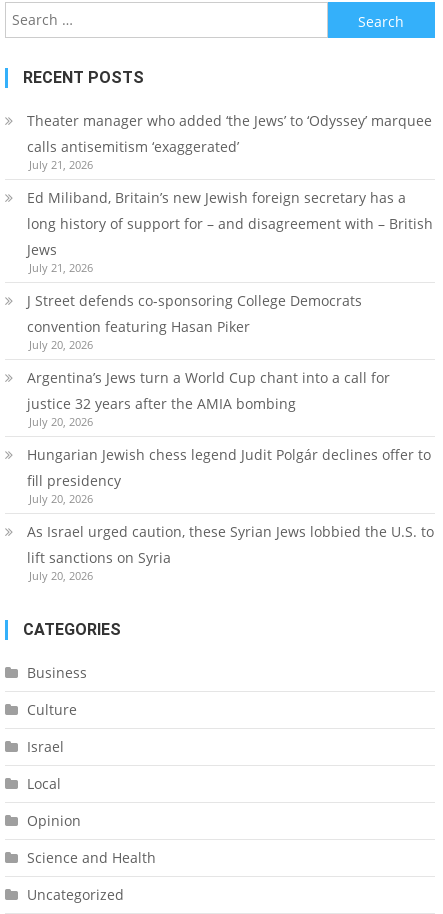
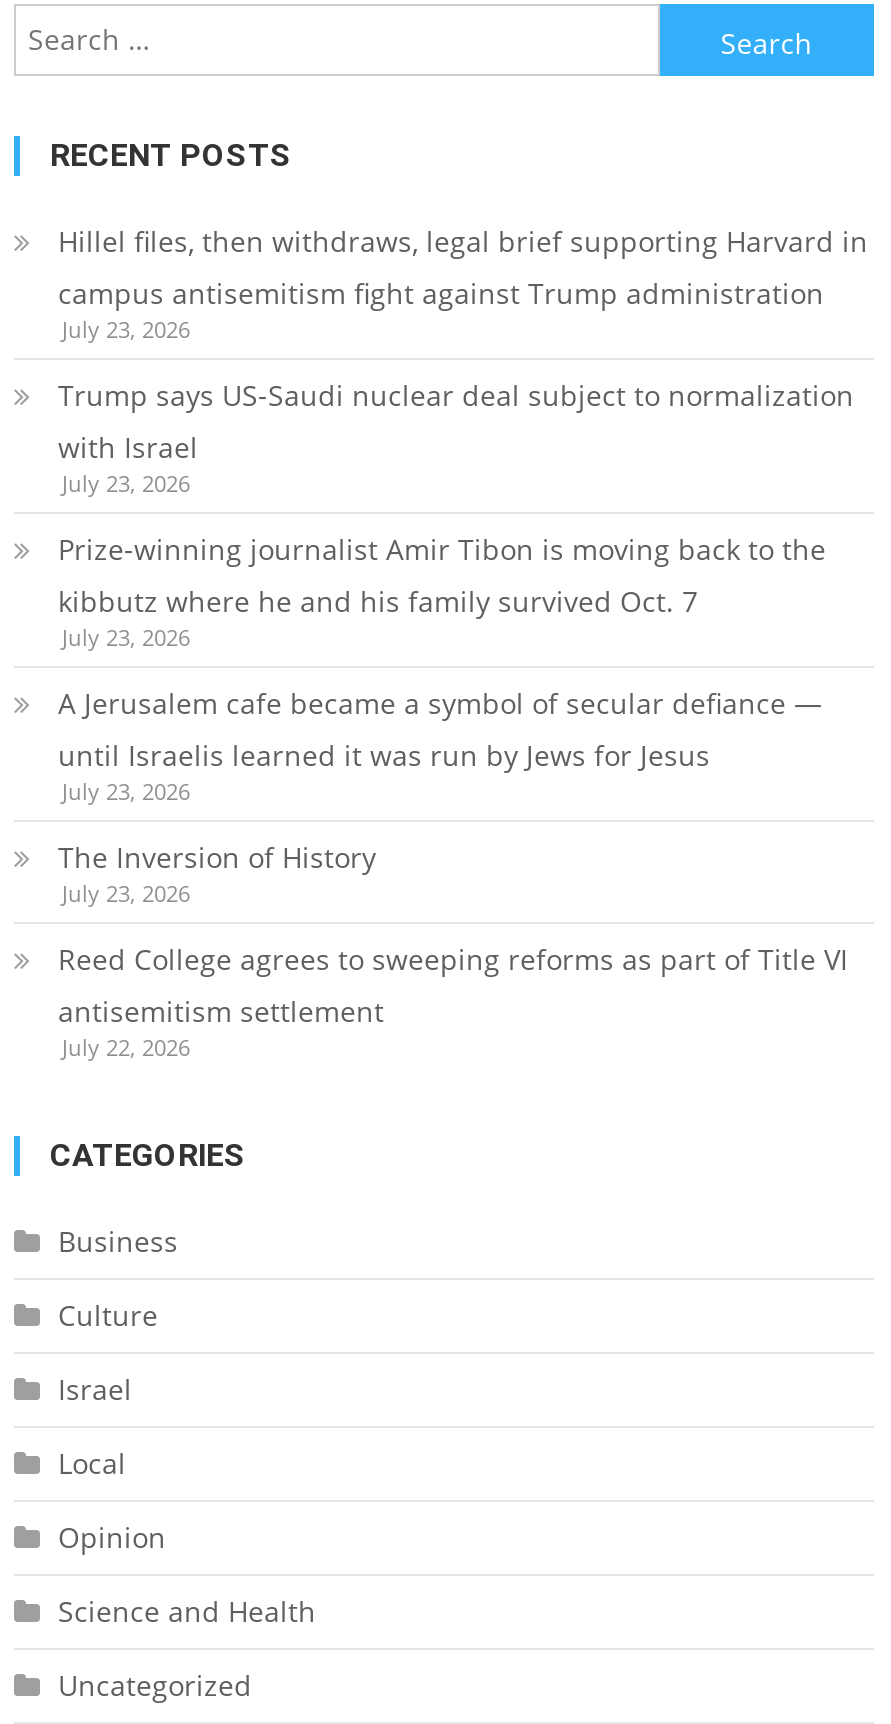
- Theater manager who added ‘the Jews’ to ‘Odyssey’ marquee
- calls antisemitism ‘exaggerated’
- July 21, 2026
+ Hillel files, then withdraws, legal brief supporting Harvard in
+ campus antisemitism fight against Trump administration
+ July 23, 2026

- Ed Miliband, Britain’s new Jewish foreign secretary has a
- long history of support for – and disagreement with – British
- Jews
- July 21, 2026
+ Trump says US-Saudi nuclear deal subject to normalization
+ with Israel
+ July 23, 2026

- J Street defends co-sponsoring College Democrats
- convention featuring Hasan Piker
- July 20, 2026
+ Prize-winning journalist Amir Tibon is moving back to the
+ kibbutz where he and his family survived Oct. 7
+ July 23, 2026

- Argentina’s Jews turn a World Cup chant into a call for
- justice 32 years after the AMIA bombing
- July 20, 2026
+ A Jerusalem cafe became a symbol of secular defiance —
+ until Israelis learned it was run by Jews for Jesus
+ July 23, 2026

- Hungarian Jewish chess legend Judit Polgár declines offer to
- fill presidency
- July 20, 2026
+ The Inversion of History
+ July 23, 2026

- As Israel urged caution, these Syrian Jews lobbied the U.S. to
- lift sanctions on Syria
- July 20, 2026
+ Reed College agrees to sweeping reforms as part of Title VI
+ antisemitism settlement
+ July 22, 2026
